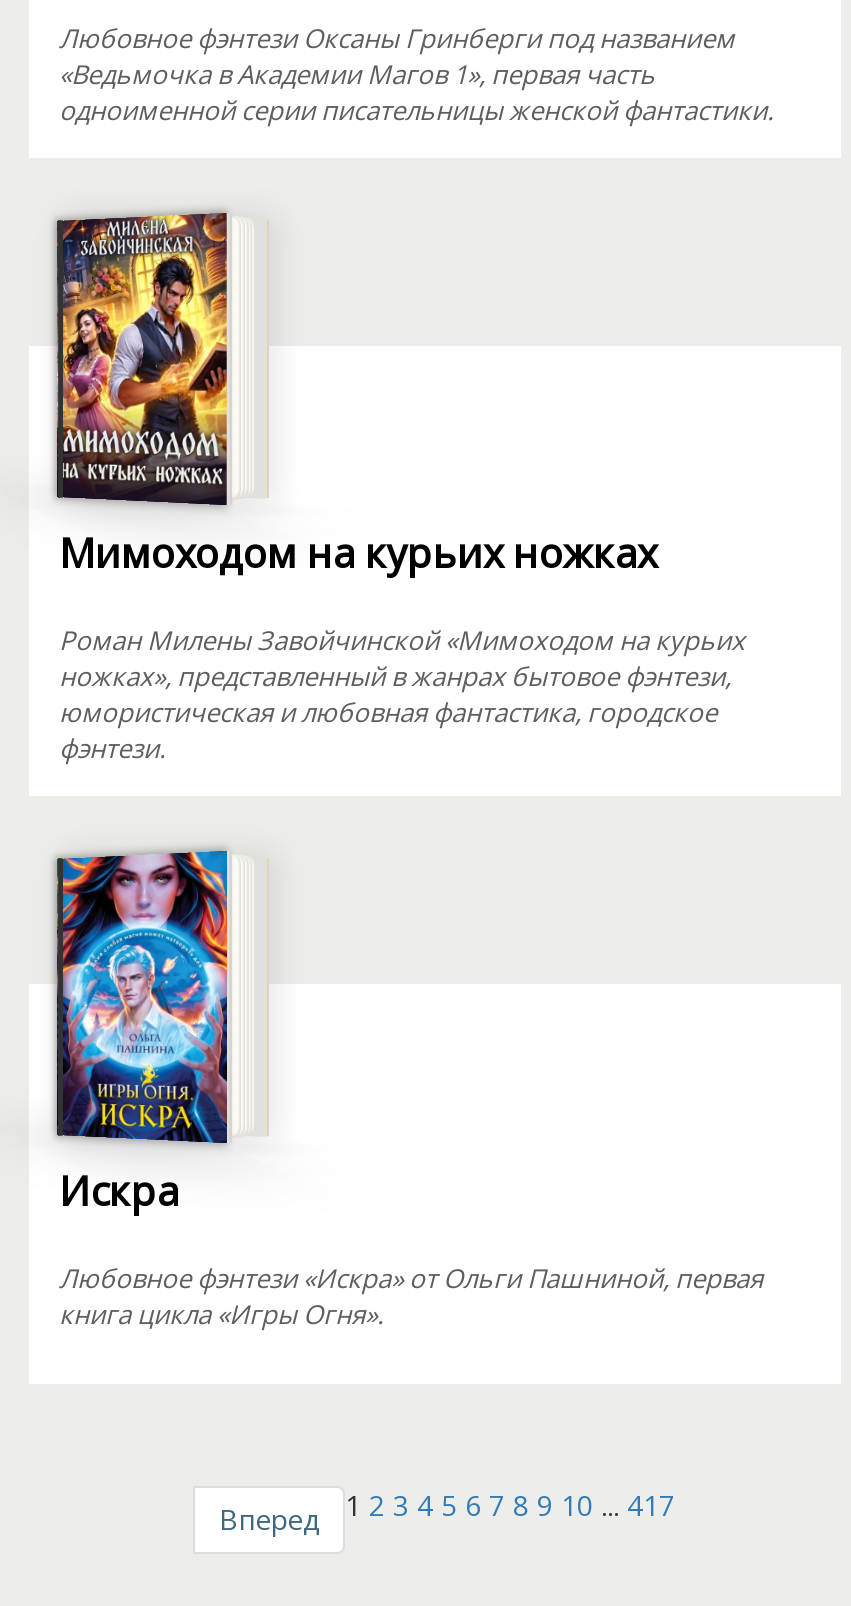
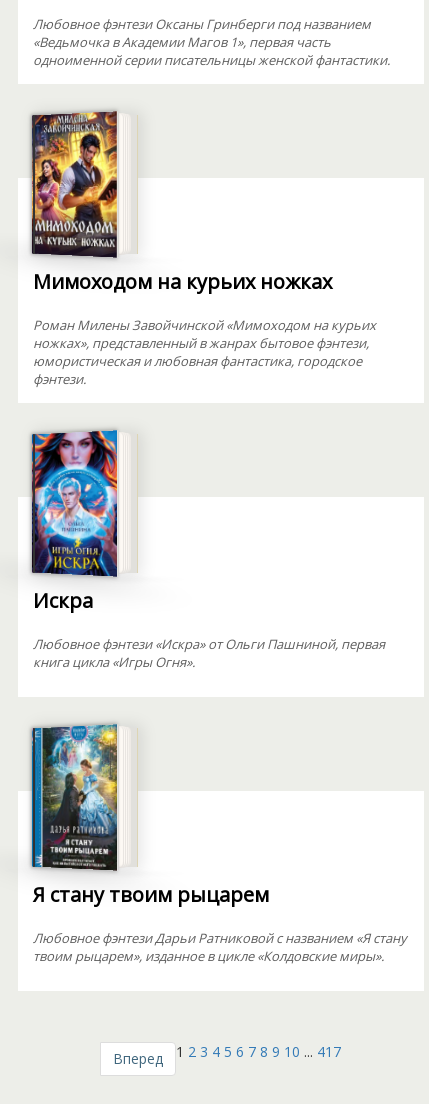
+ [image]
+ Я стану твоим рыцарем
+ Любовное фэнтези Дарьи Ратниковой с названием «Я стану
+ твоим рыцарем», изданное в цикле «Колдовские миры».
